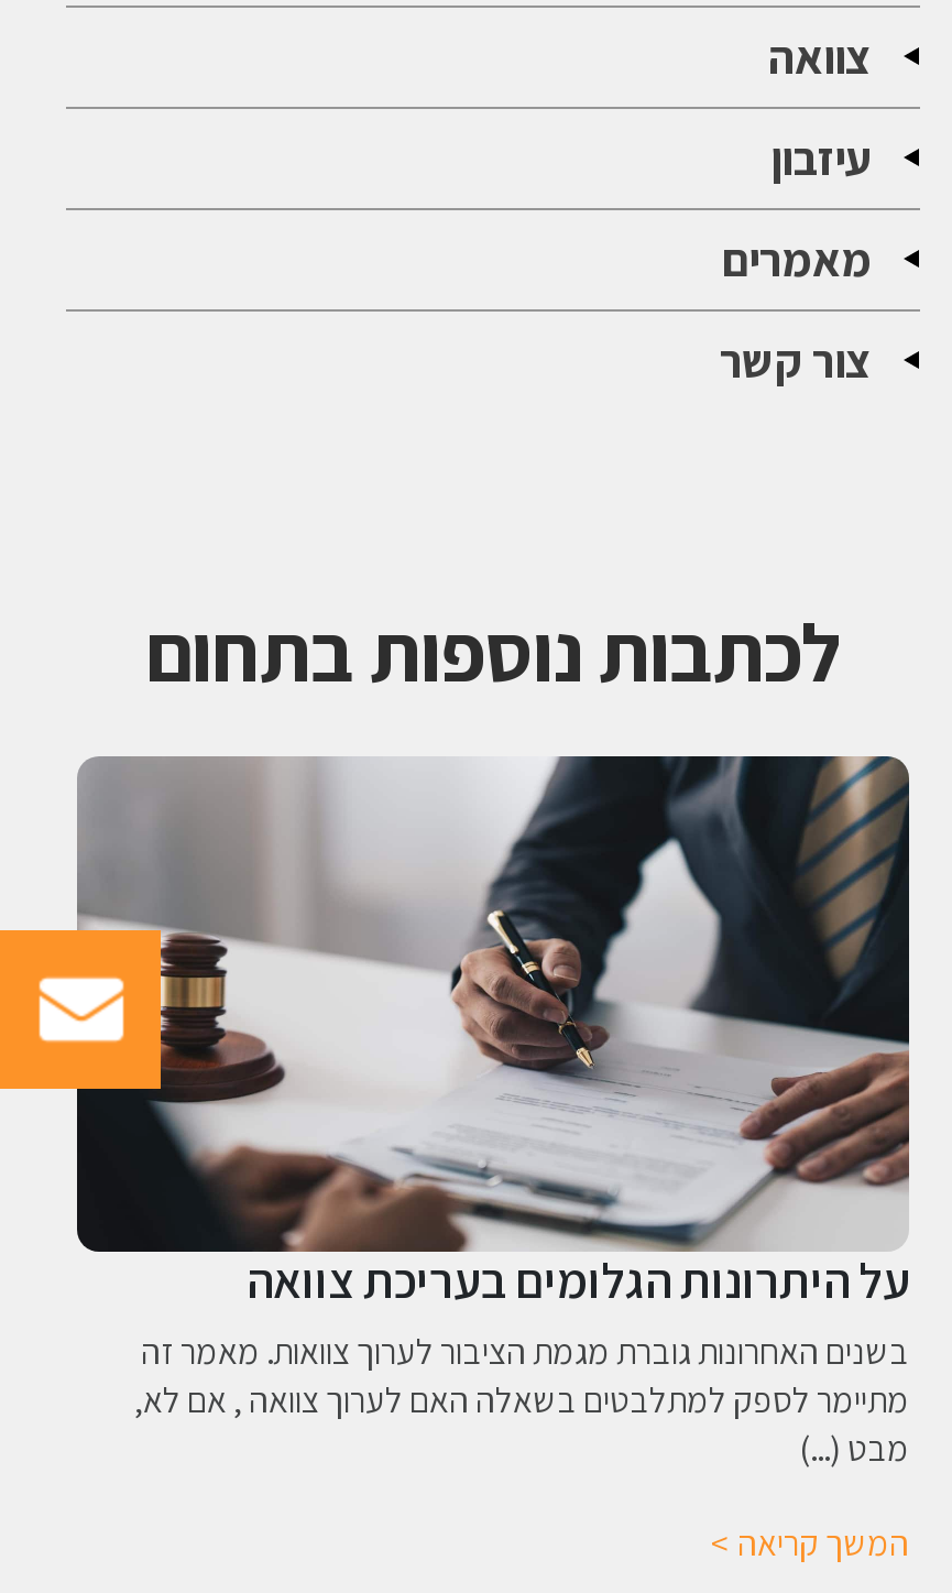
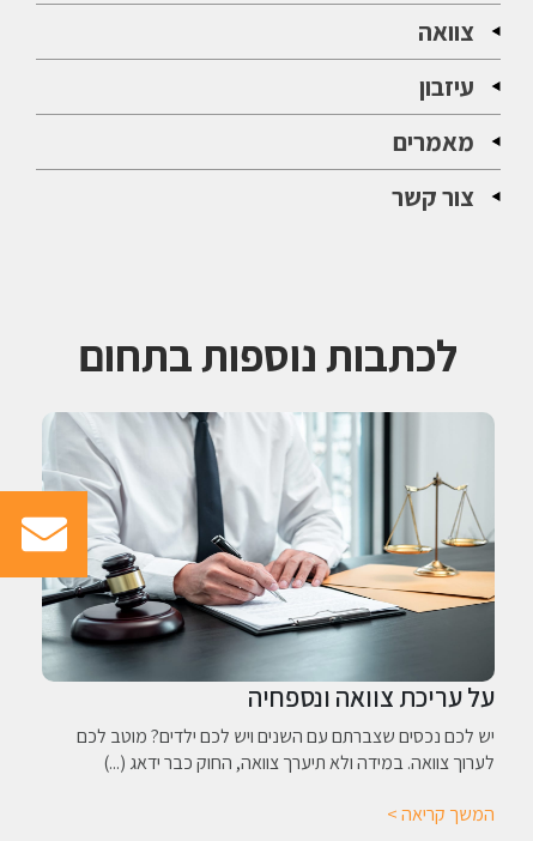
- [image]
- על היתרונות הגלומים בעריכת צוואה
- בשנים האחרונות גוברת מגמת הציבור לערוך צוואות. מאמר זה
- מתיימר לספק למתלבטים בשאלה האם לערוך צוואה , אם לא,
- מבט (...)
+ [image]
+ על עריכת צוואה ונספחיה
+ יש לכם נכסים שצברתם עם השנים ויש לכם ילדים? מוטב לכם
+ לערוך צוואה. במידה ולא תיערך צוואה, החוק כבר ידאג (...)
